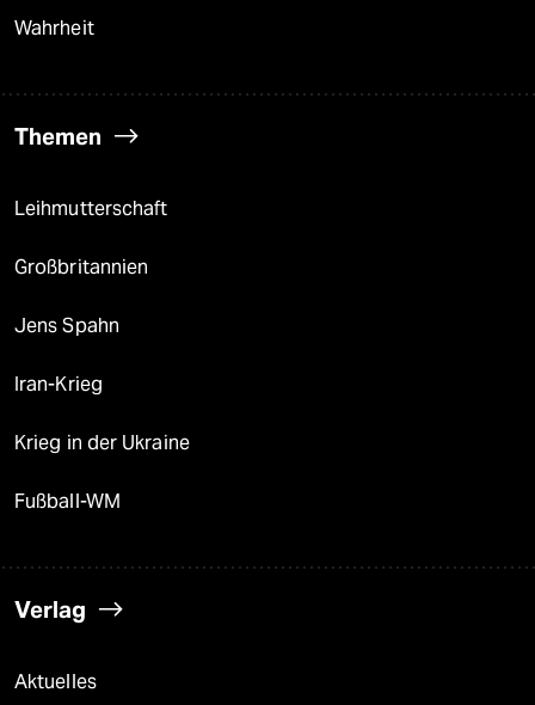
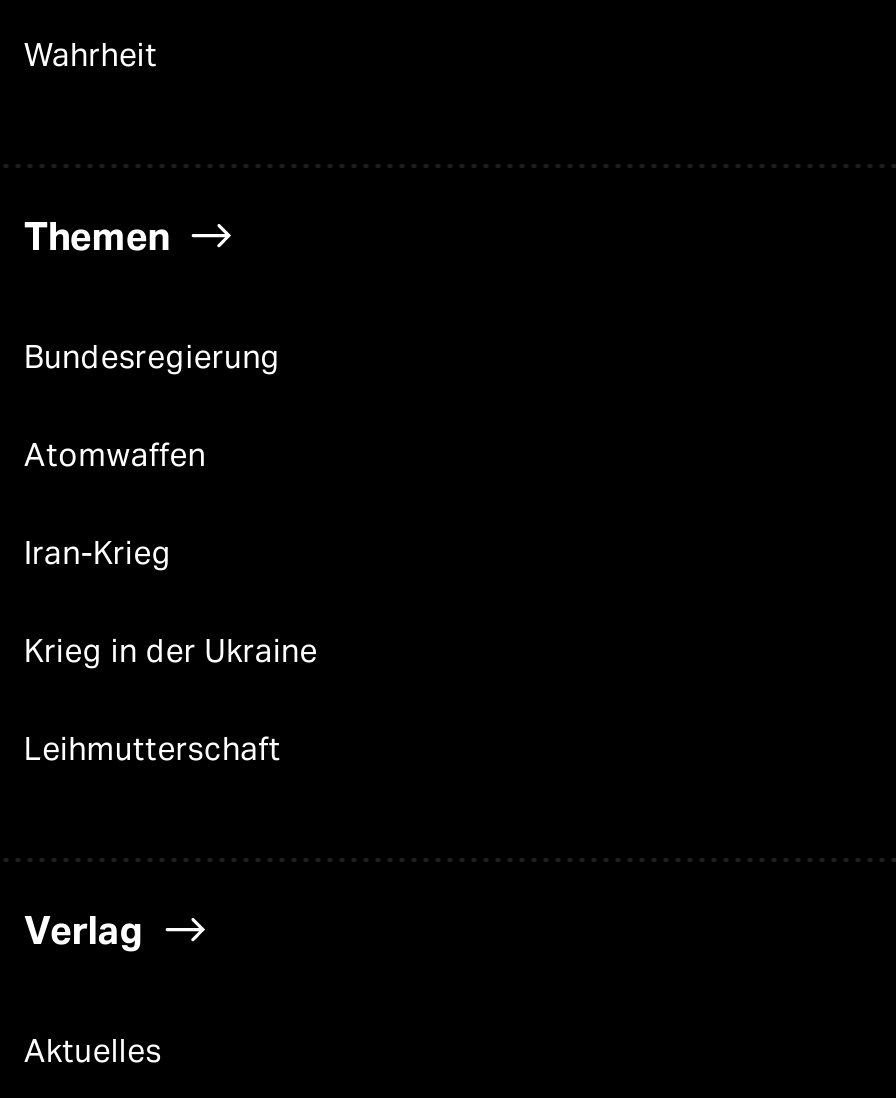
moved down: Leihmutterschaft

- Großbritannien
- Jens Spahn
+ Bundesregierung
+ Atomwaffen

- Fußball-WM
